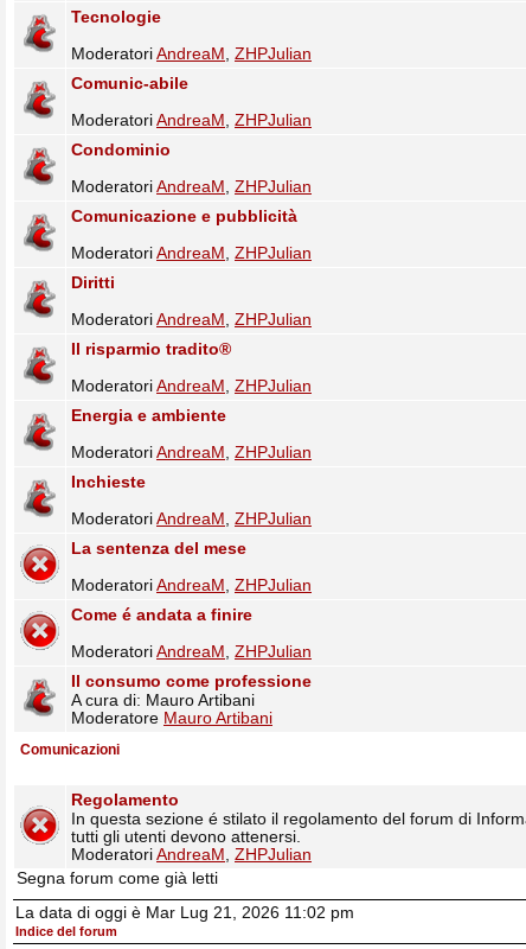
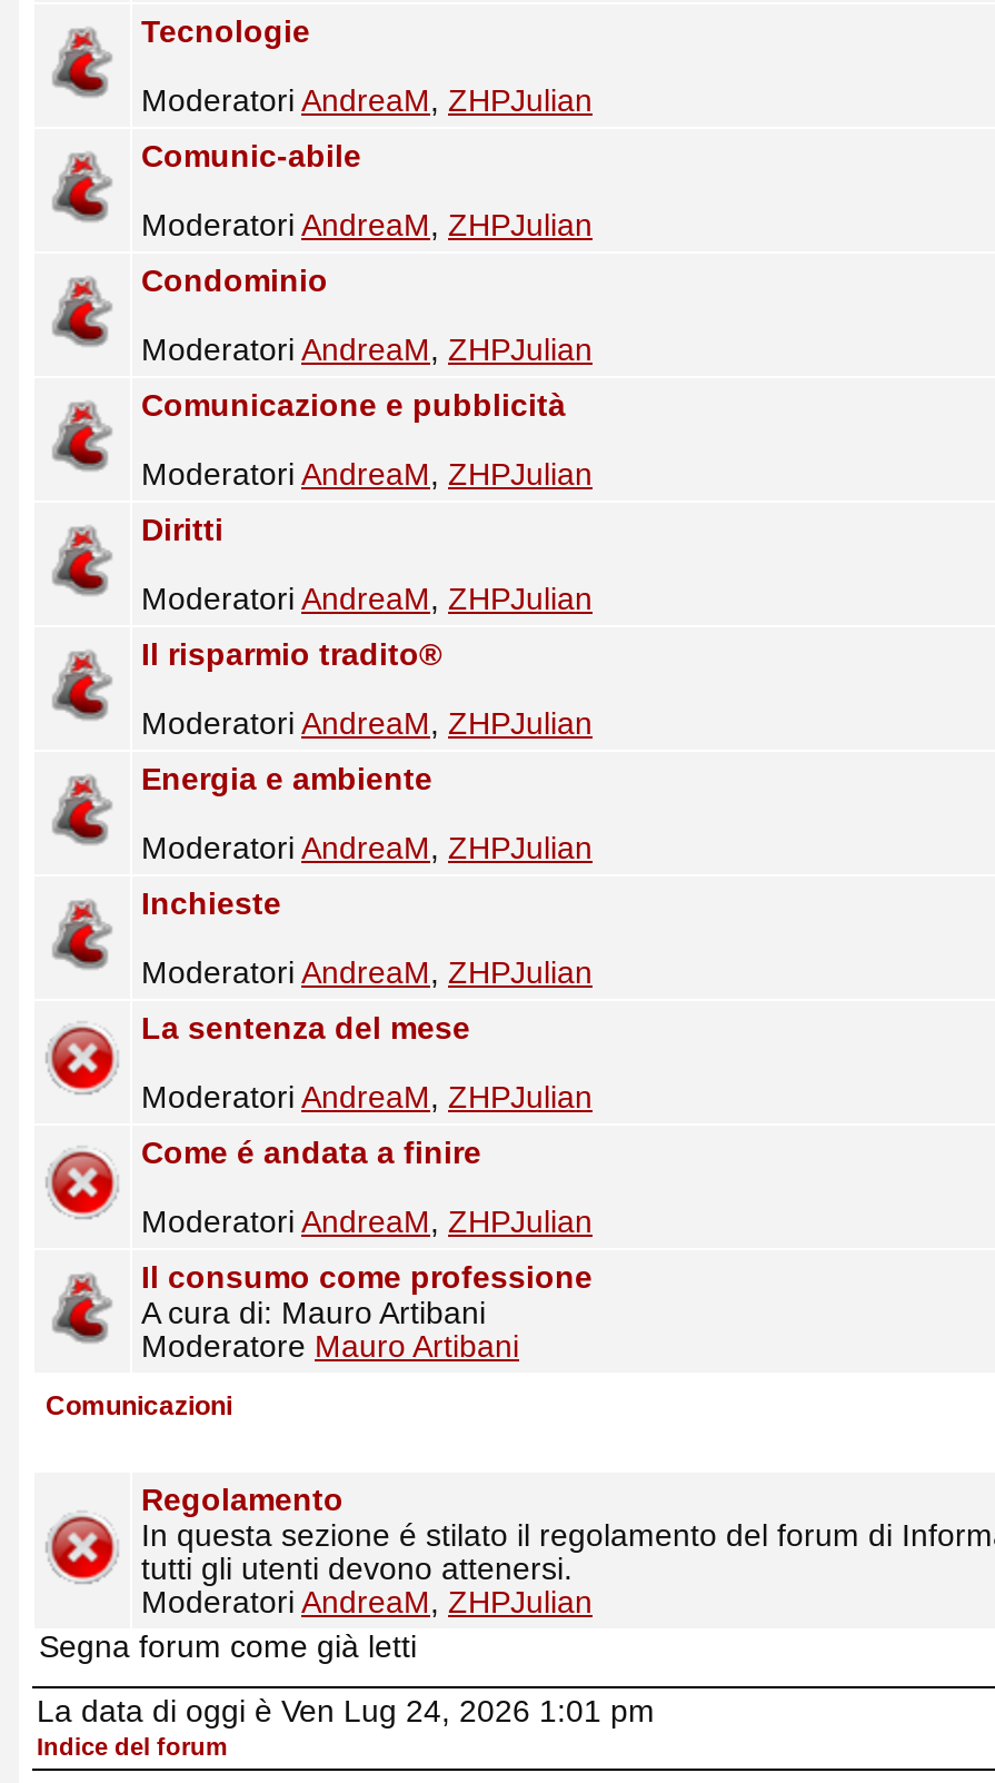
- La data di oggi è Mar Lug 21, 2026 11:02 pm
+ La data di oggi è Ven Lug 24, 2026 1:01 pm
